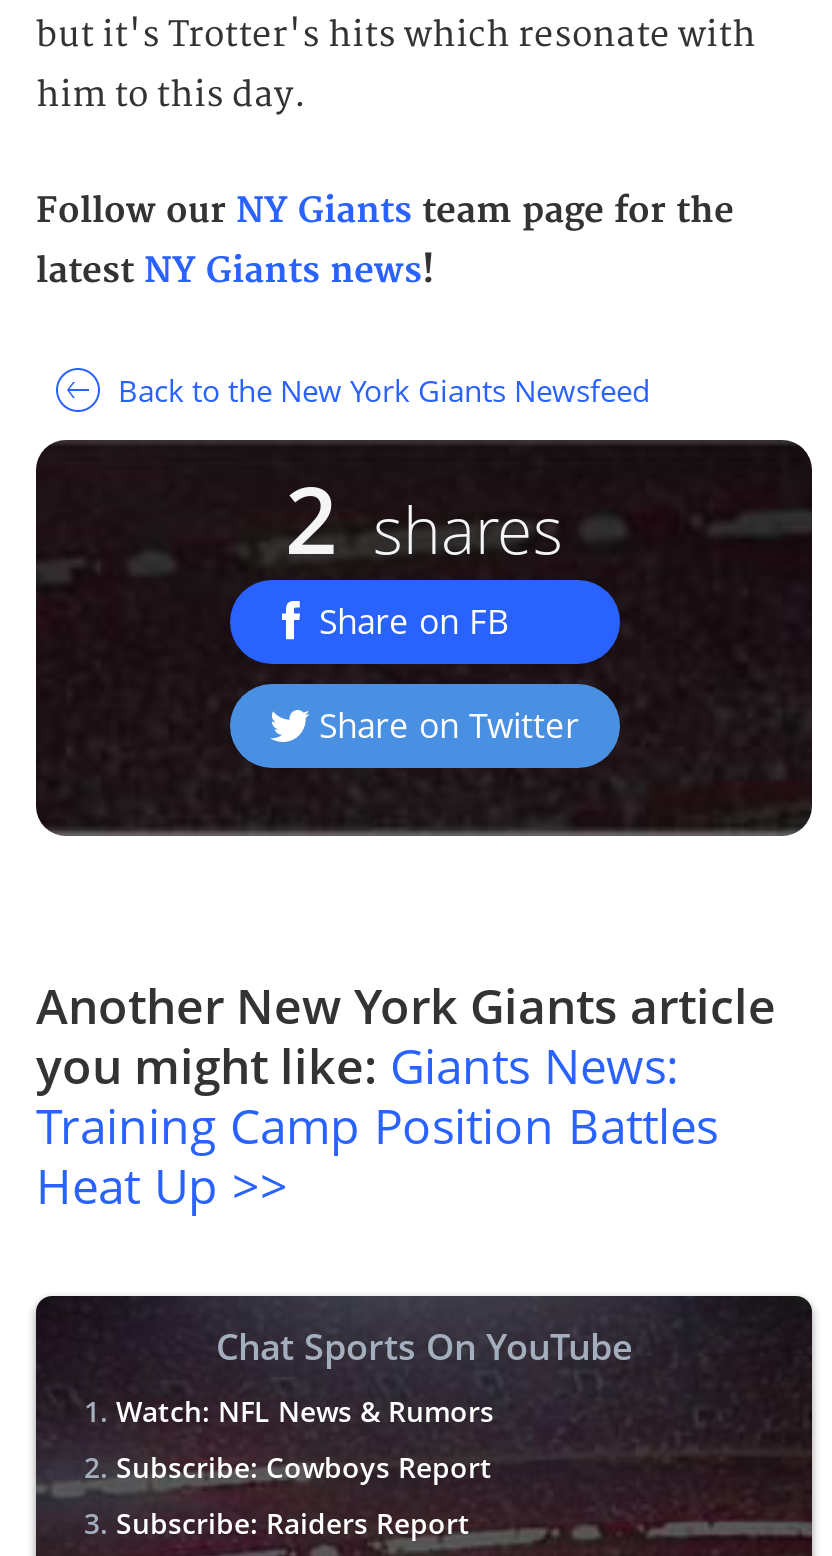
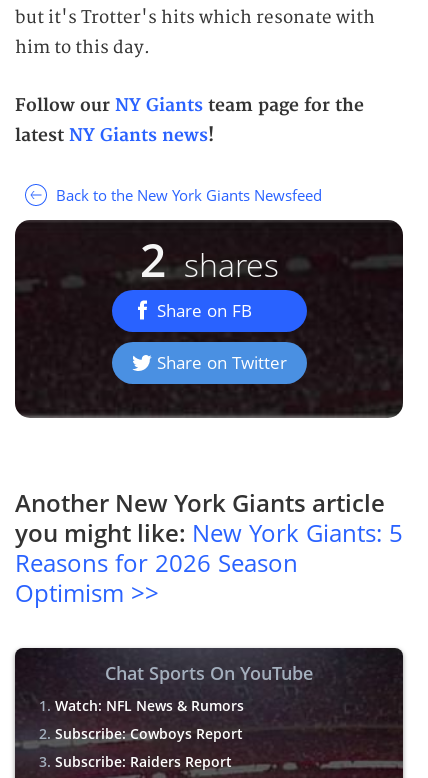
- you might like: Giants News:
- Training Camp Position Battles
- Heat Up >>
+ you might like: New York Giants: 5
+ Reasons for 2026 Season
+ Optimism >>
